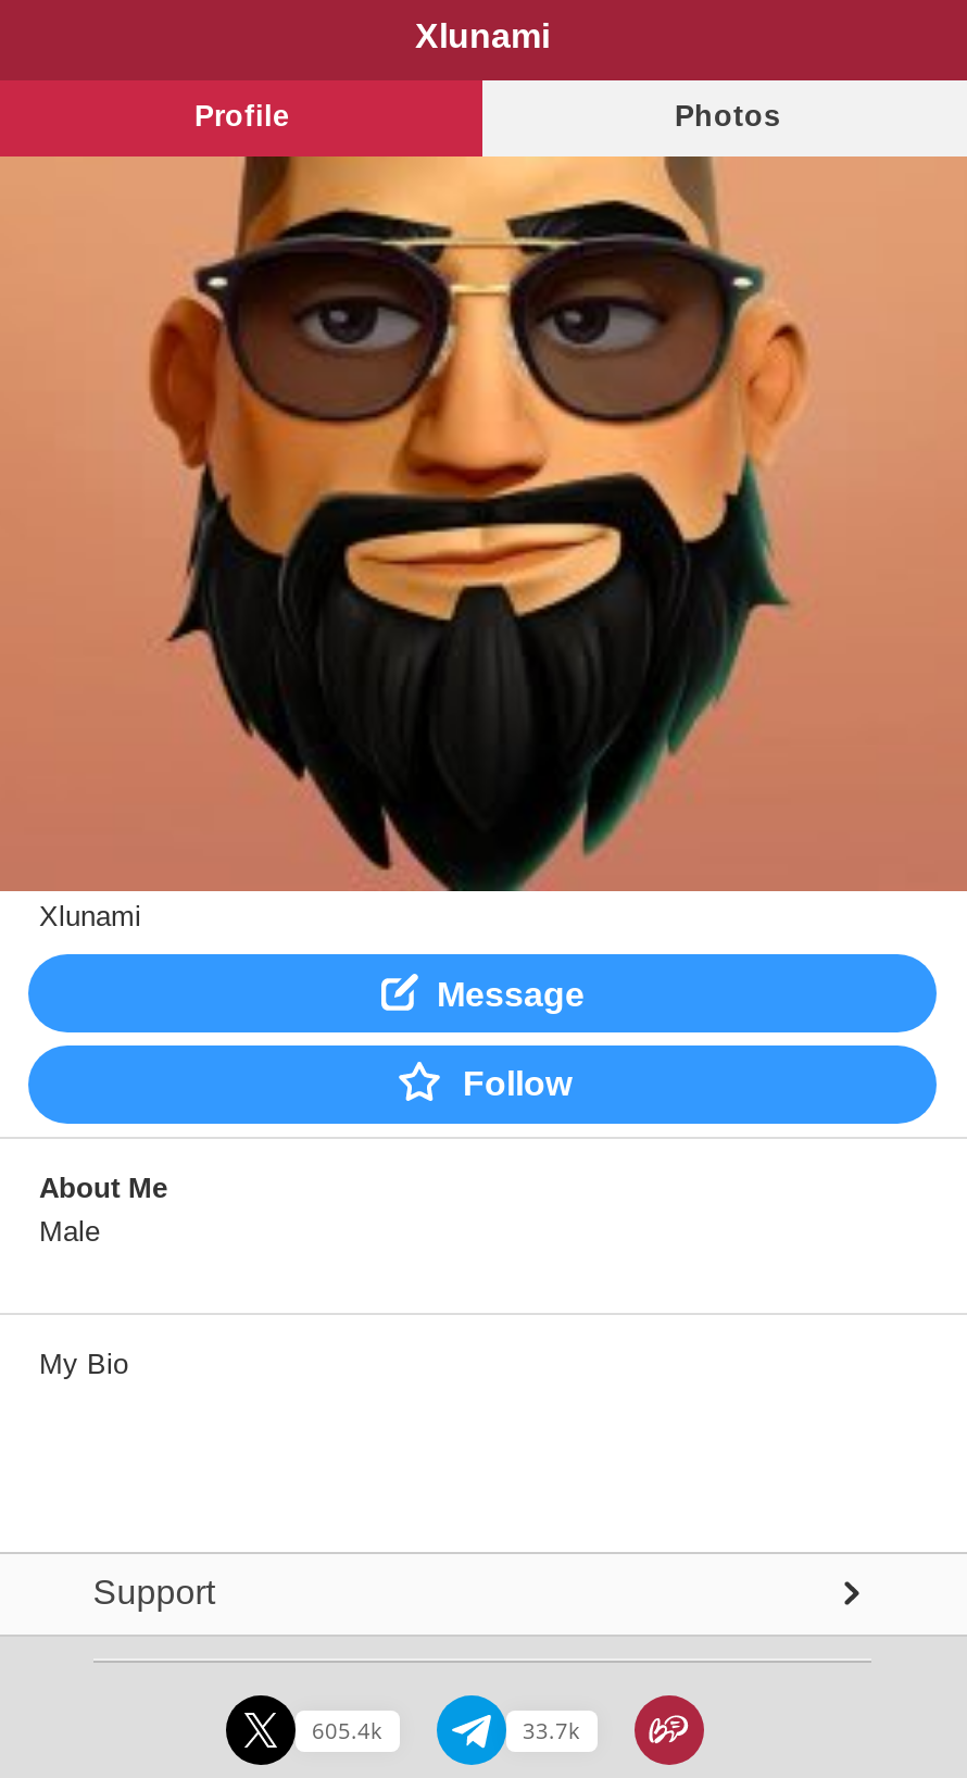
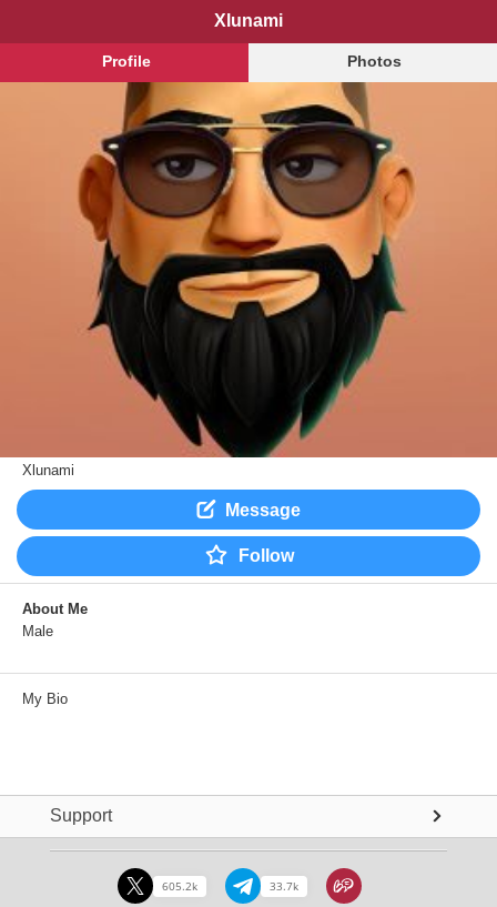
- 605.4k
+ 605.2k
